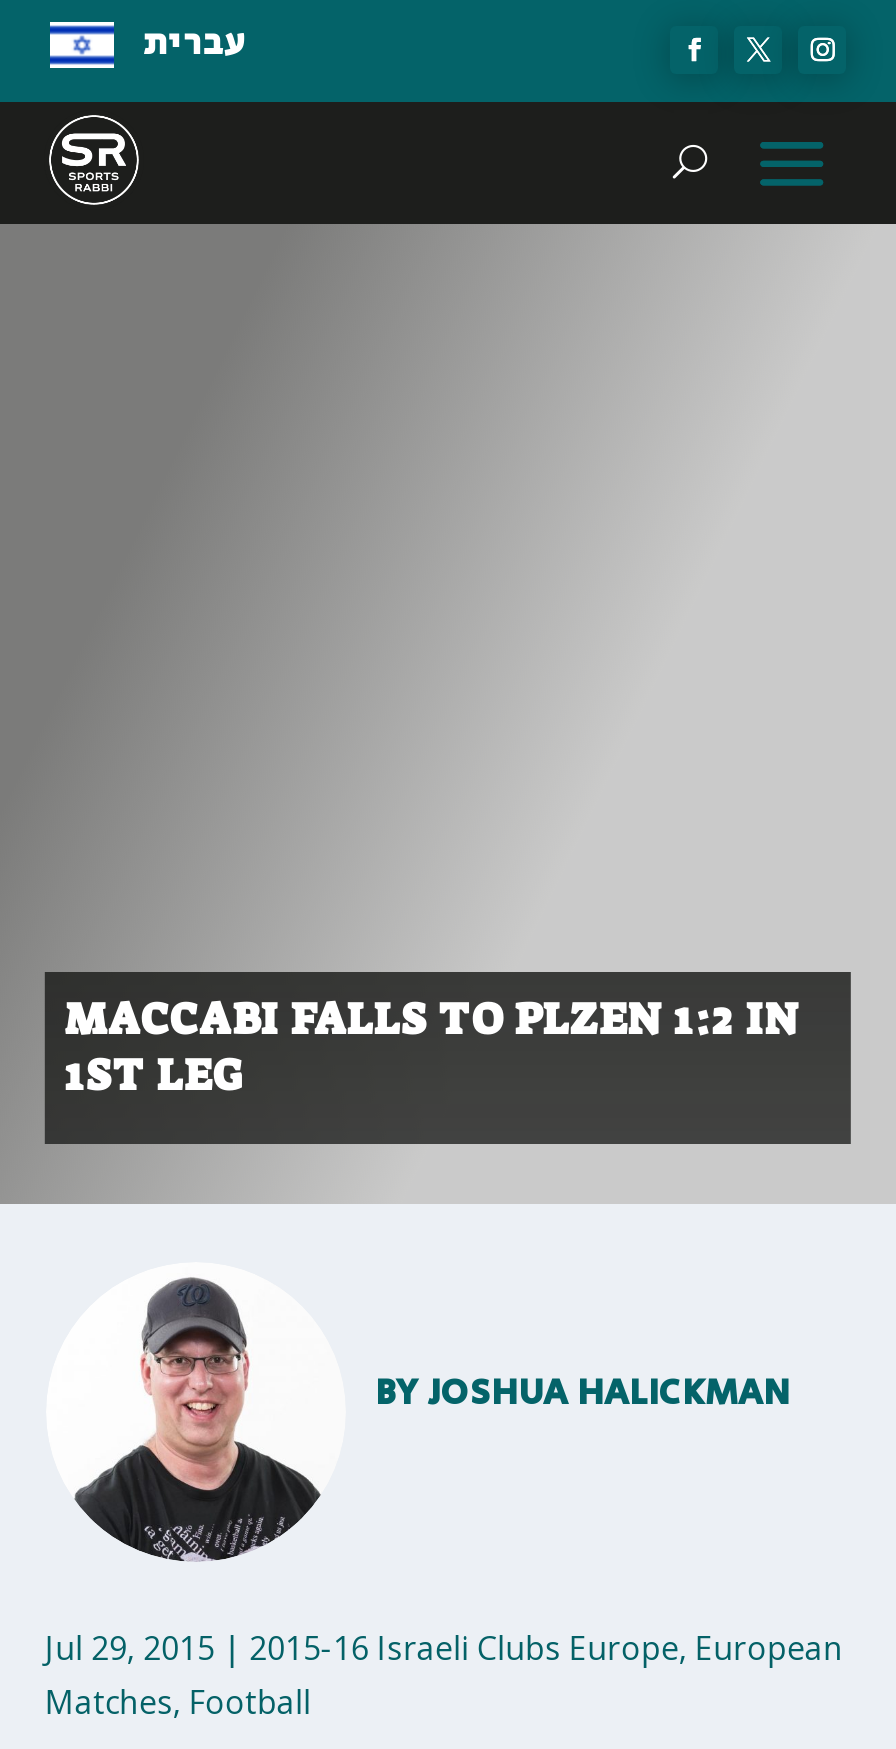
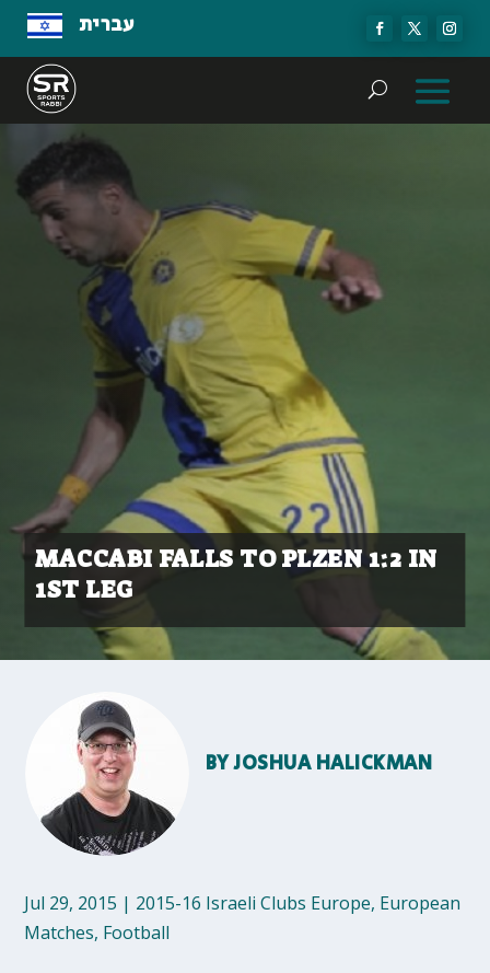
- [image]
+ [image]
